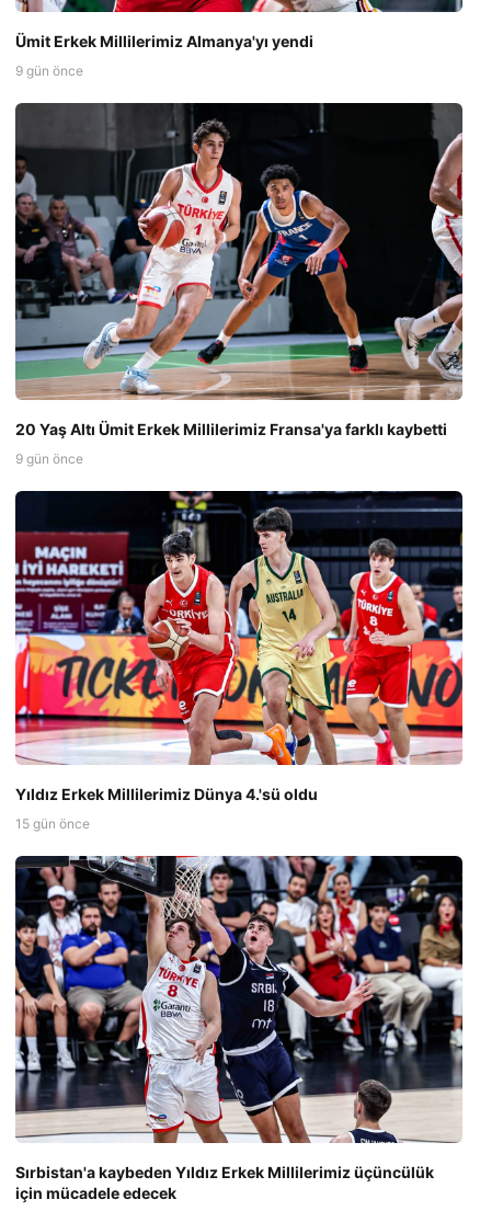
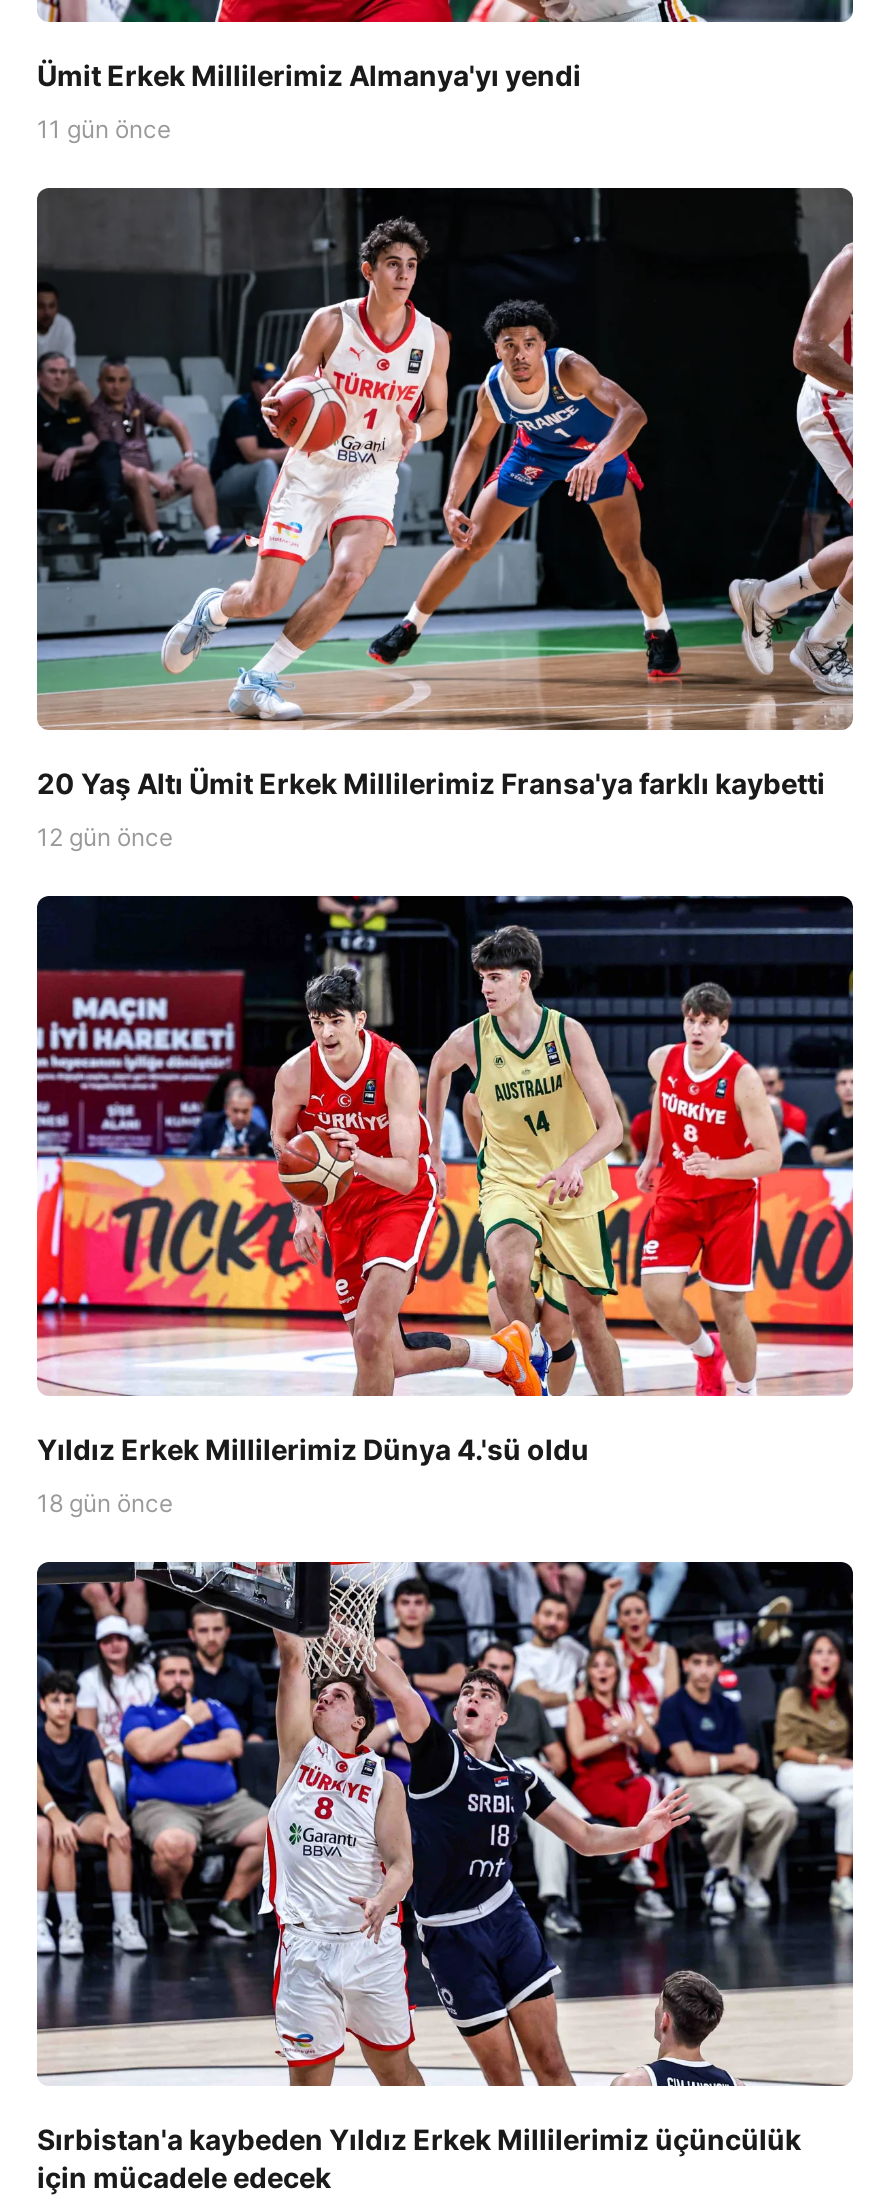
- 9 gün önce
+ 11 gün önce

- 9 gün önce
+ 12 gün önce

- 15 gün önce
+ 18 gün önce
